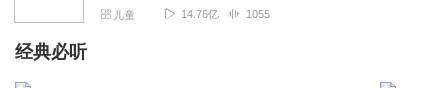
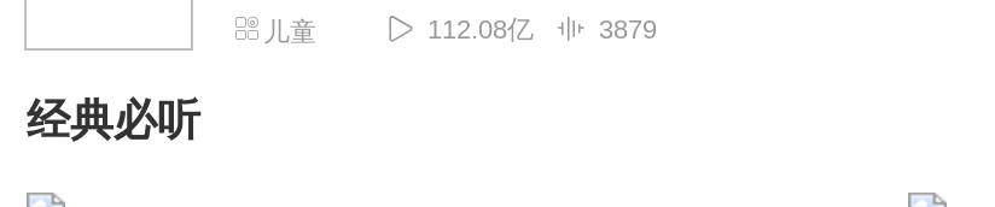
- 14.76亿
+ 112.08亿

- 1055
+ 3879
